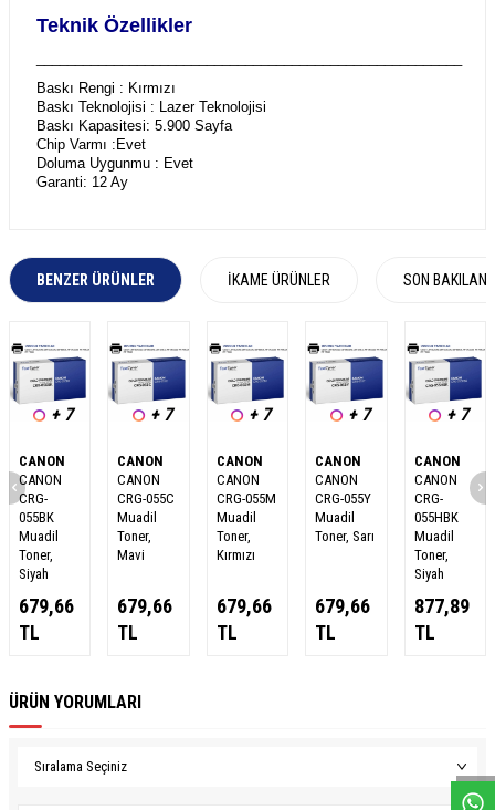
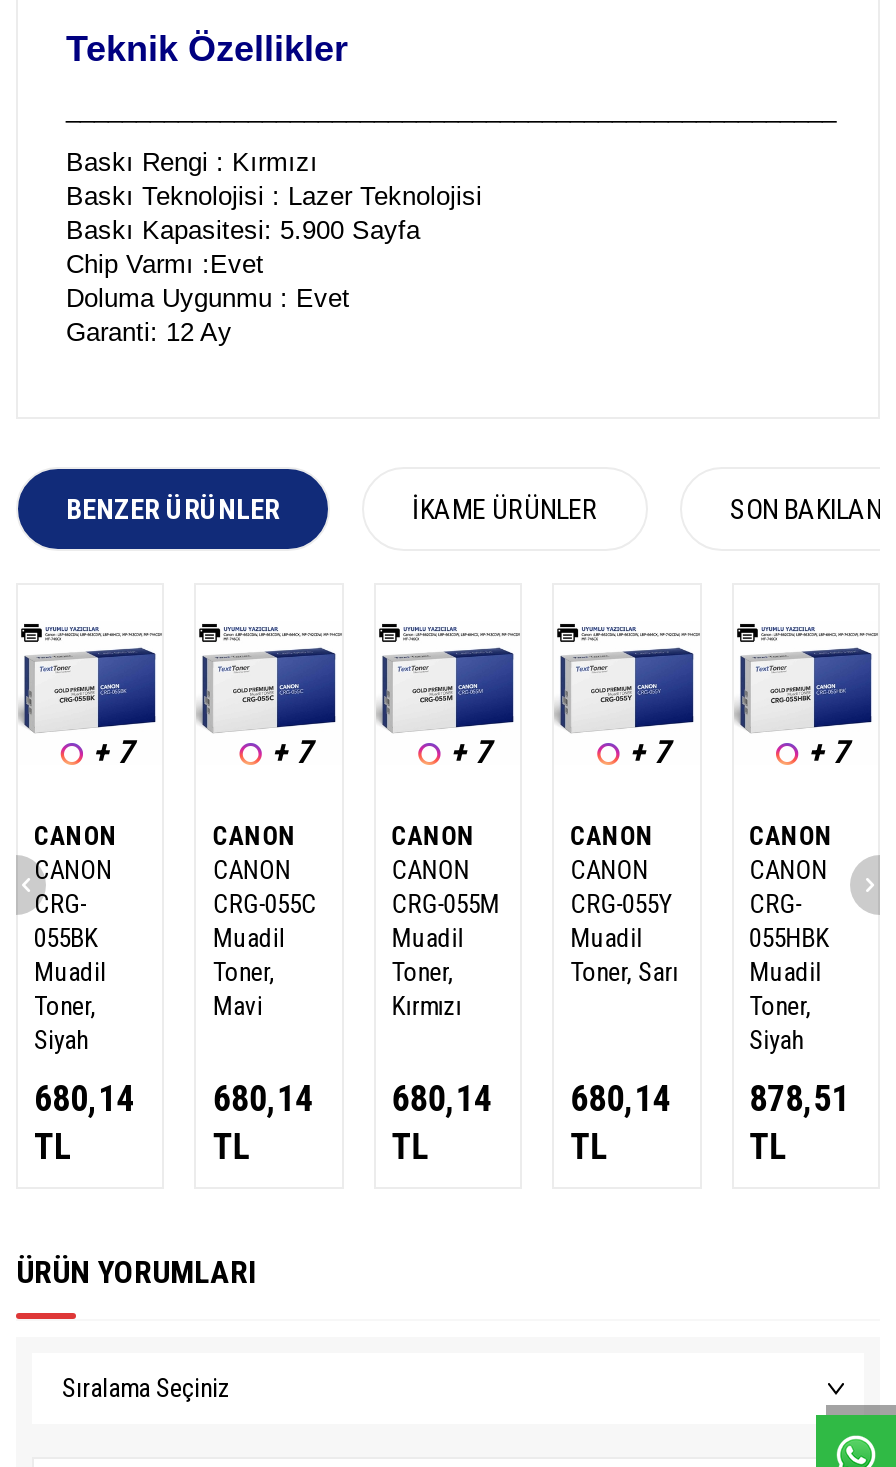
- 679,66
+ 680,14

- 679,66
+ 680,14

- 679,66
+ 680,14

- 679,66
+ 680,14

- 877,89
+ 878,51
